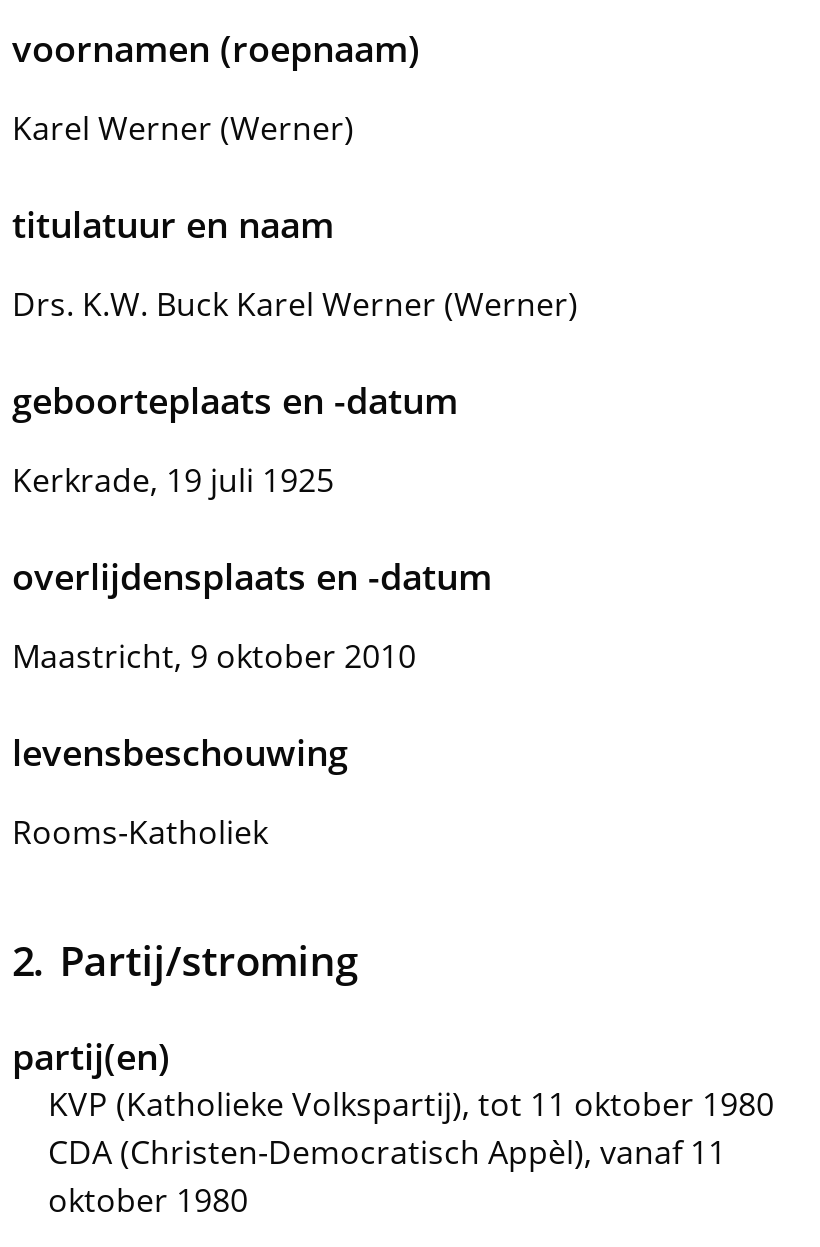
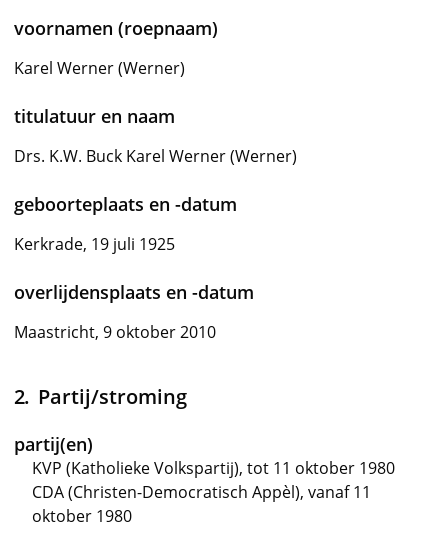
- levensbeschouwing
- Rooms-Katholiek
